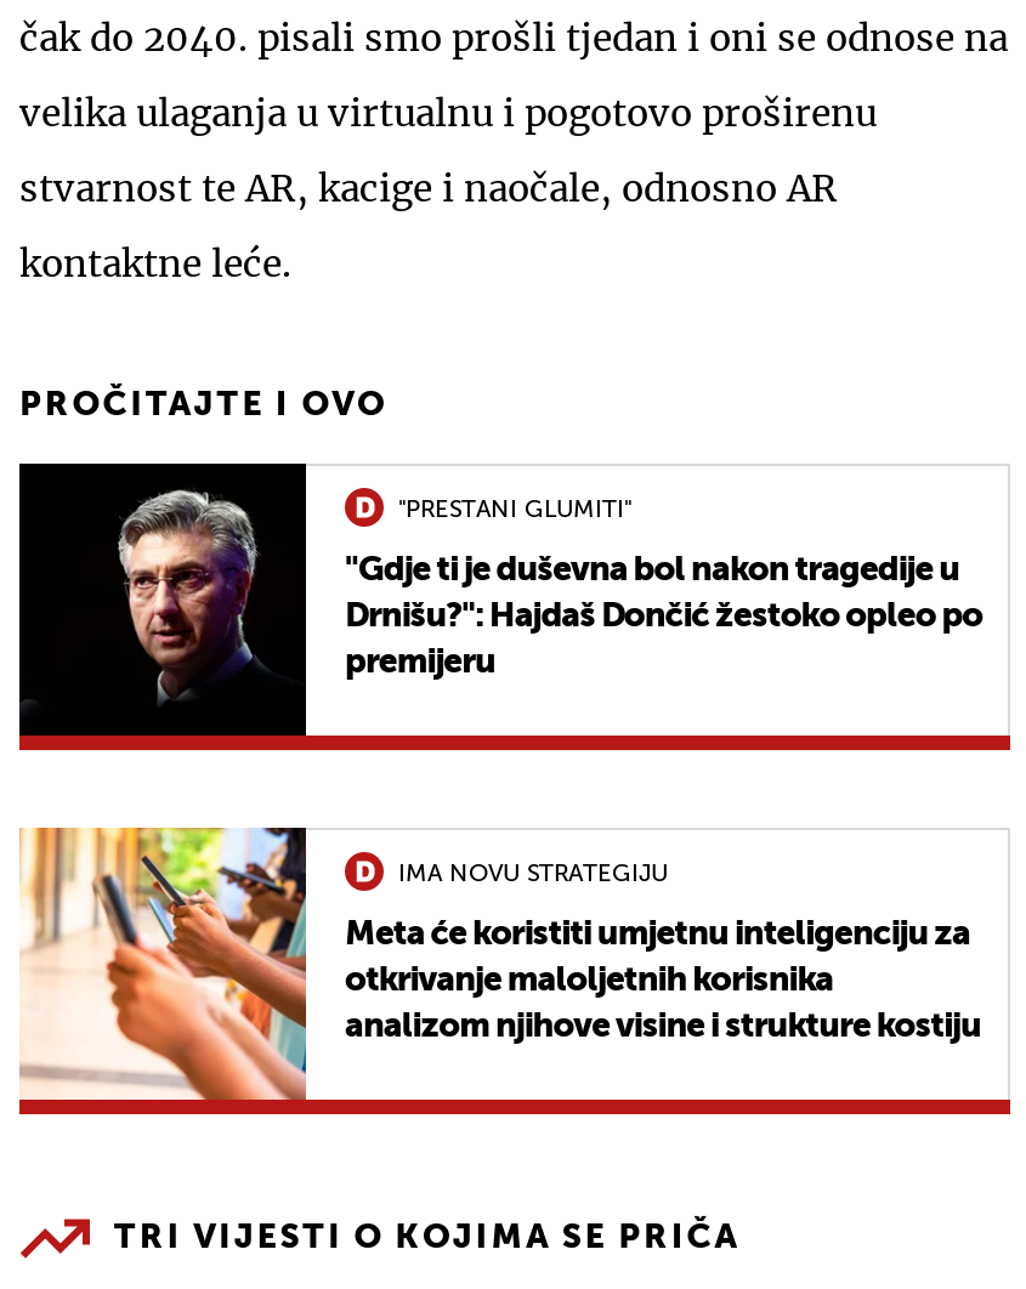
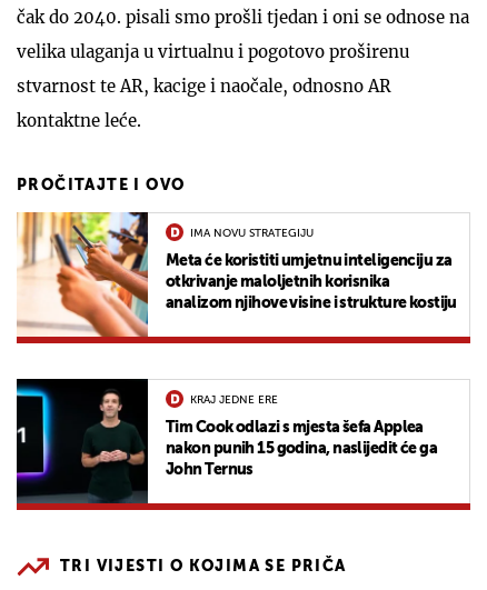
- [image]
- "PRESTANI GLUMITI"
- "Gdje ti je duševna bol nakon tragedije u
- Drnišu?": Hajdaš Dončić žestoko opleo po
- premijeru

moved up: [image] | IMA NOVU STRATEGIJU | Meta će koristiti umjetnu inteligenciju za | otkrivanje maloljetnih korisnika | analizom njihove visine i strukture kostiju

+ [image]
+ KRAJ JEDNE ERE
+ Tim Cook odlazi s mjesta šefa Applea
+ nakon punih 15 godina, naslijedit će ga
+ John Ternus
